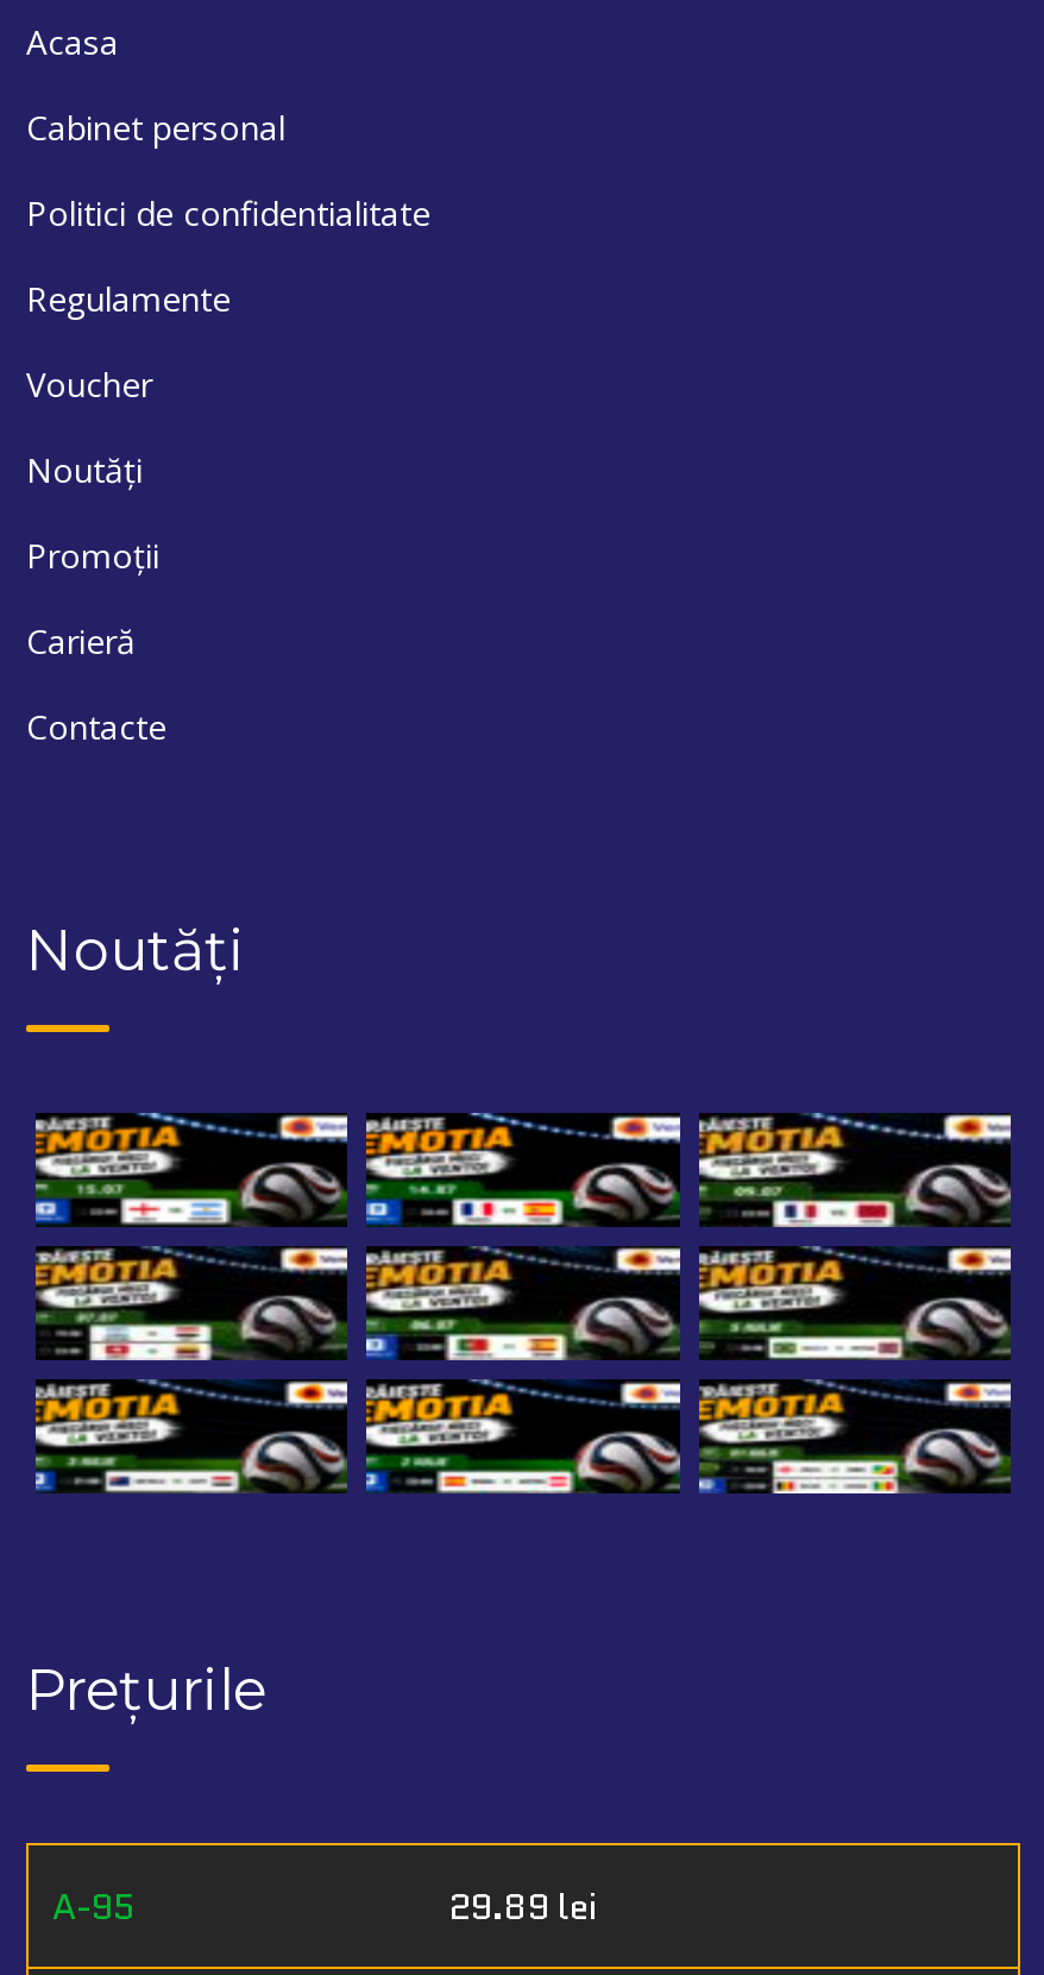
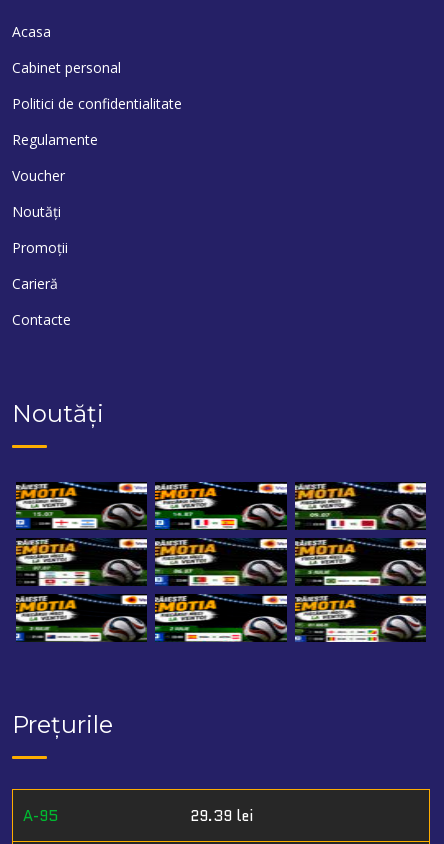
- 29.89 lei
+ 29.39 lei
